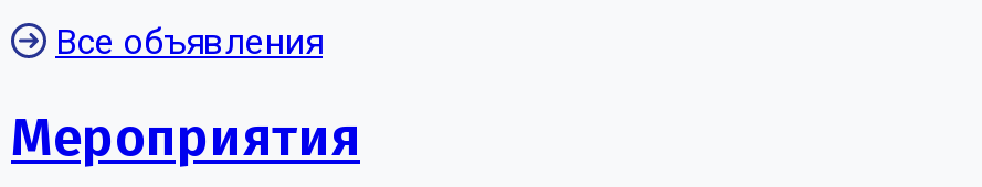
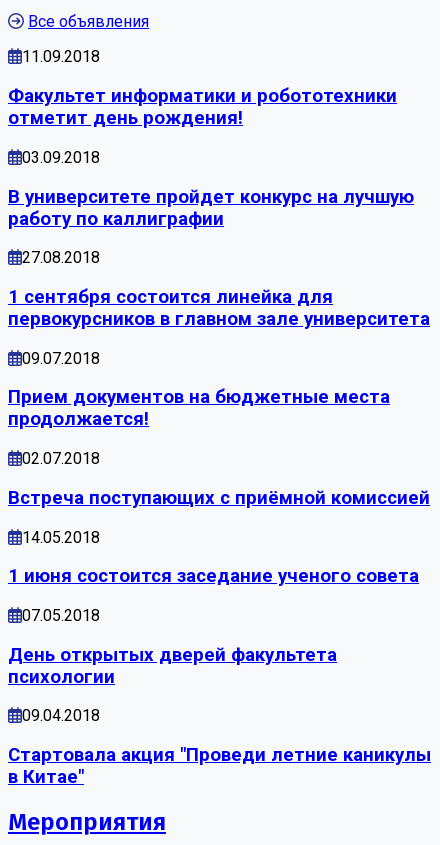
+ 11.09.2018
+ Факультет информатики и робототехники
+ отметит день рождения!
+ 03.09.2018
+ В университете пройдет конкурс на лучшую
+ работу по каллиграфии
+ 27.08.2018
+ 1 сентября состоится линейка для
+ первокурсников в главном зале университета
+ 09.07.2018
+ Прием документов на бюджетные места
+ продолжается!
+ 02.07.2018
+ Встреча поступающих с приёмной комиссией
+ 14.05.2018
+ 1 июня состоится заседание ученого совета
+ 07.05.2018
+ День открытых дверей факультета
+ психологии
+ 09.04.2018
+ Стартовала акция "Проведи летние каникулы
+ в Китае"
